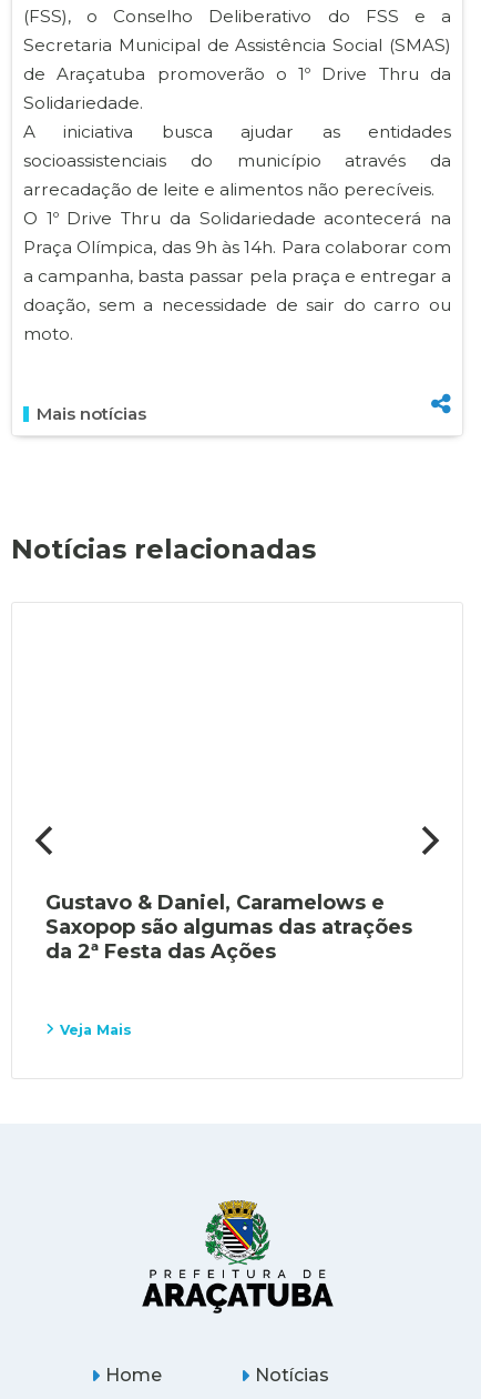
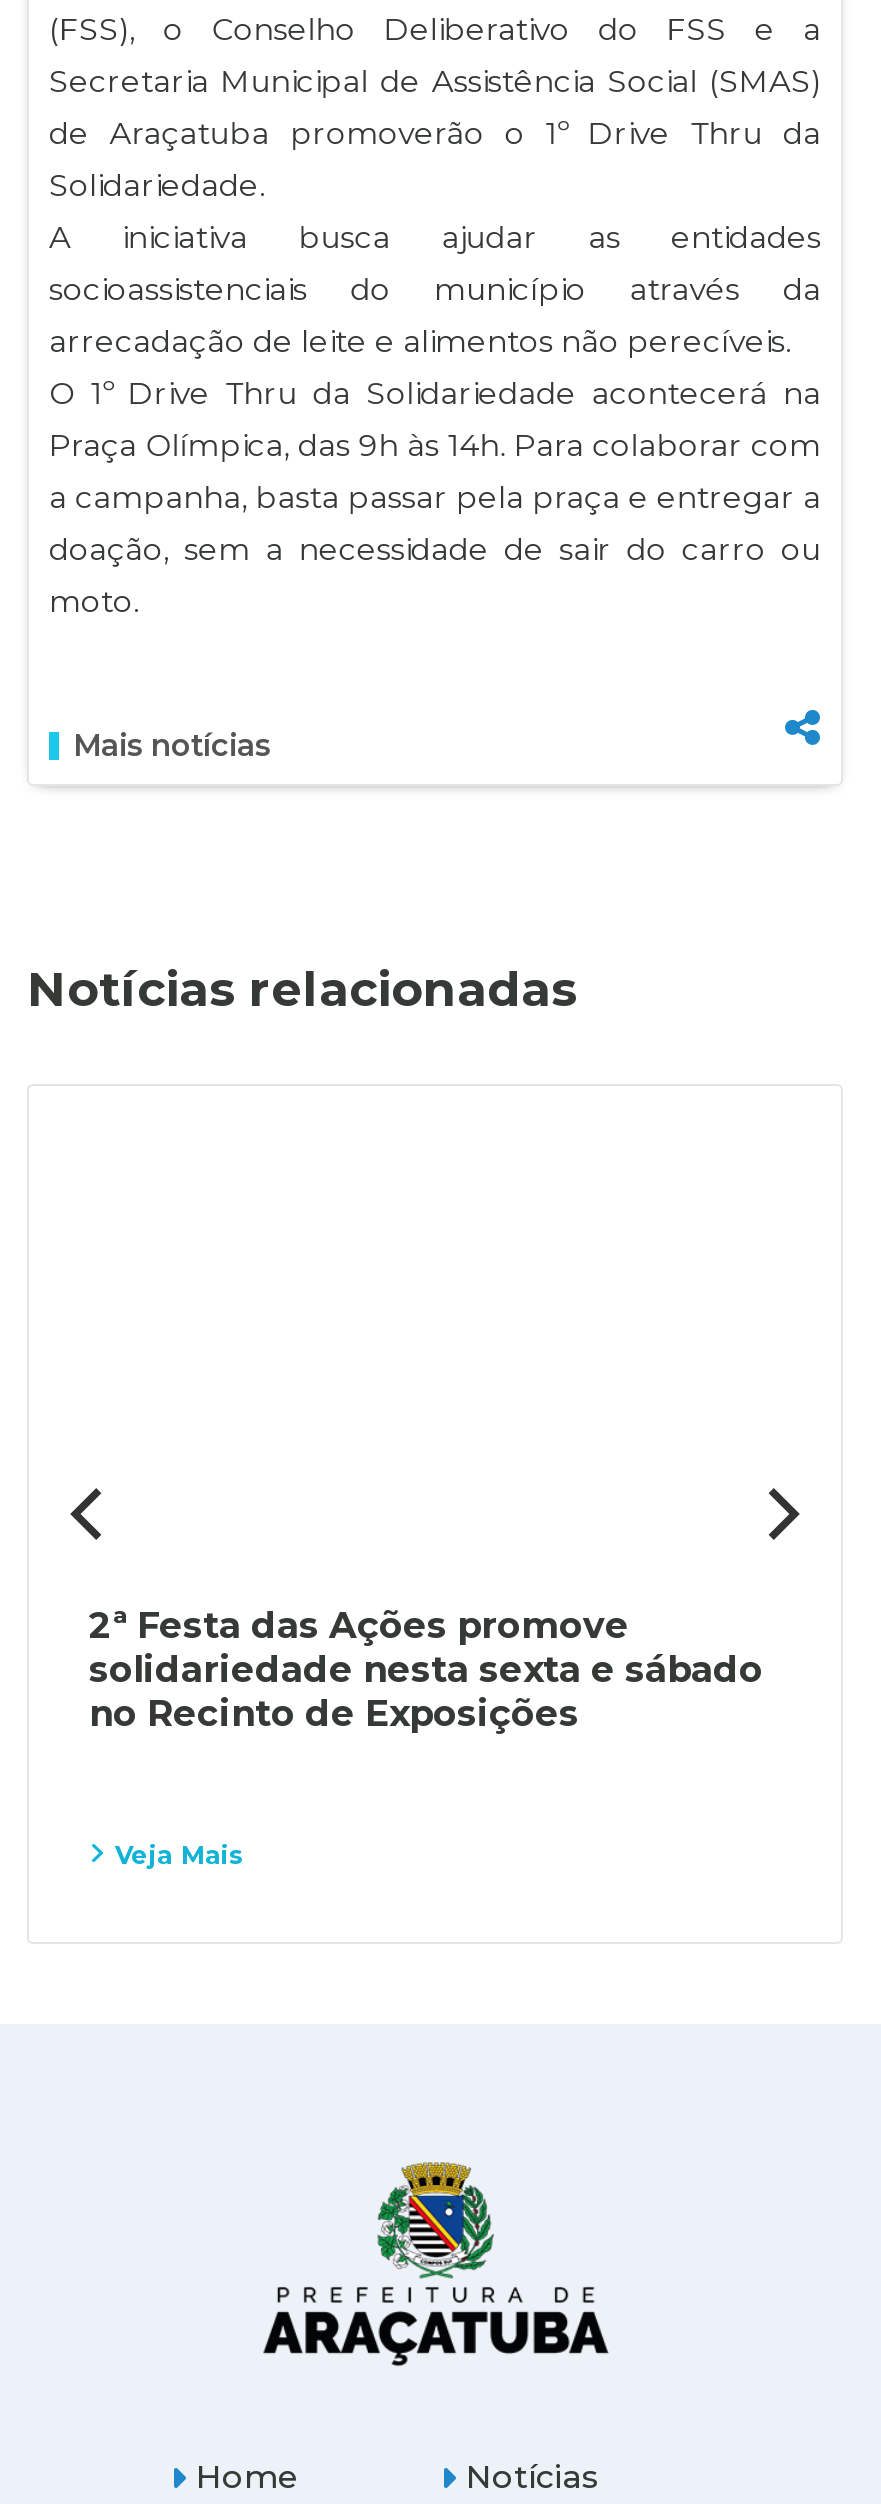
- Gustavo & Daniel, Caramelows e
- Saxopop são algumas das atrações
- da 2ª Festa das Ações
+ 2ª Festa das Ações promove
+ solidariedade nesta sexta e sábado
+ no Recinto de Exposições
